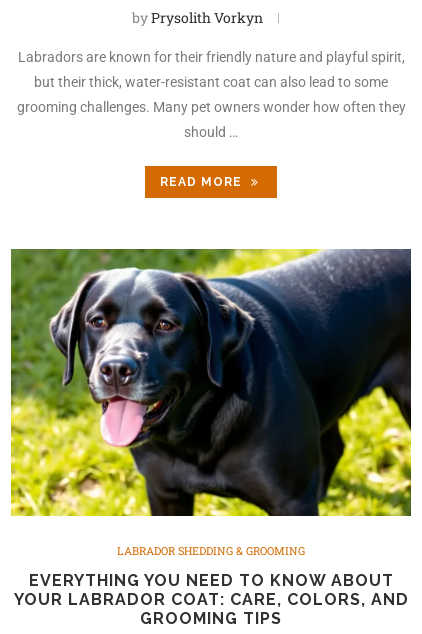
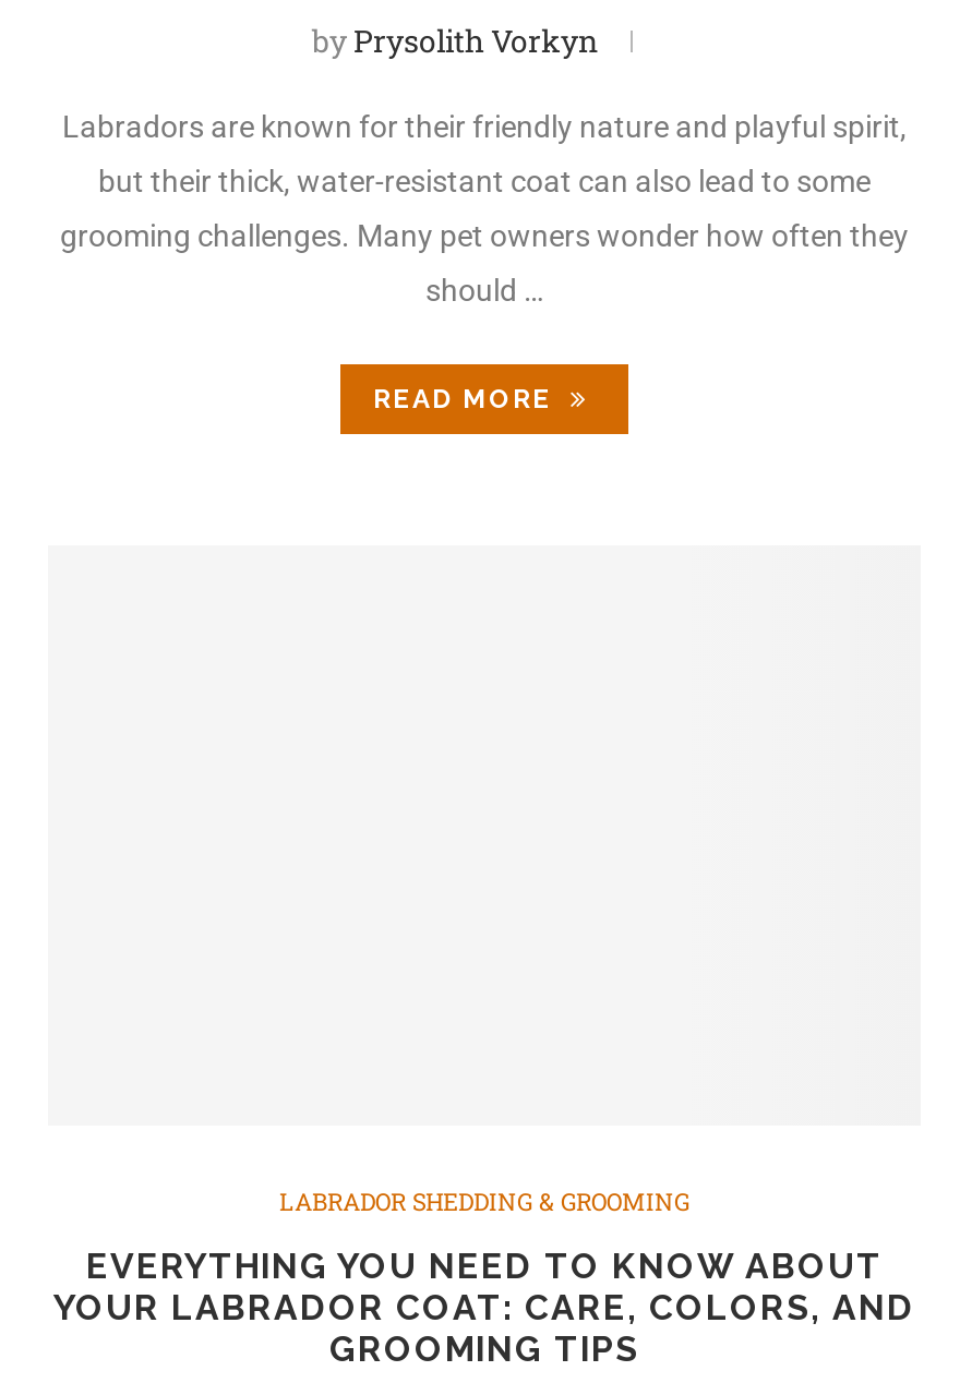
- [image]
